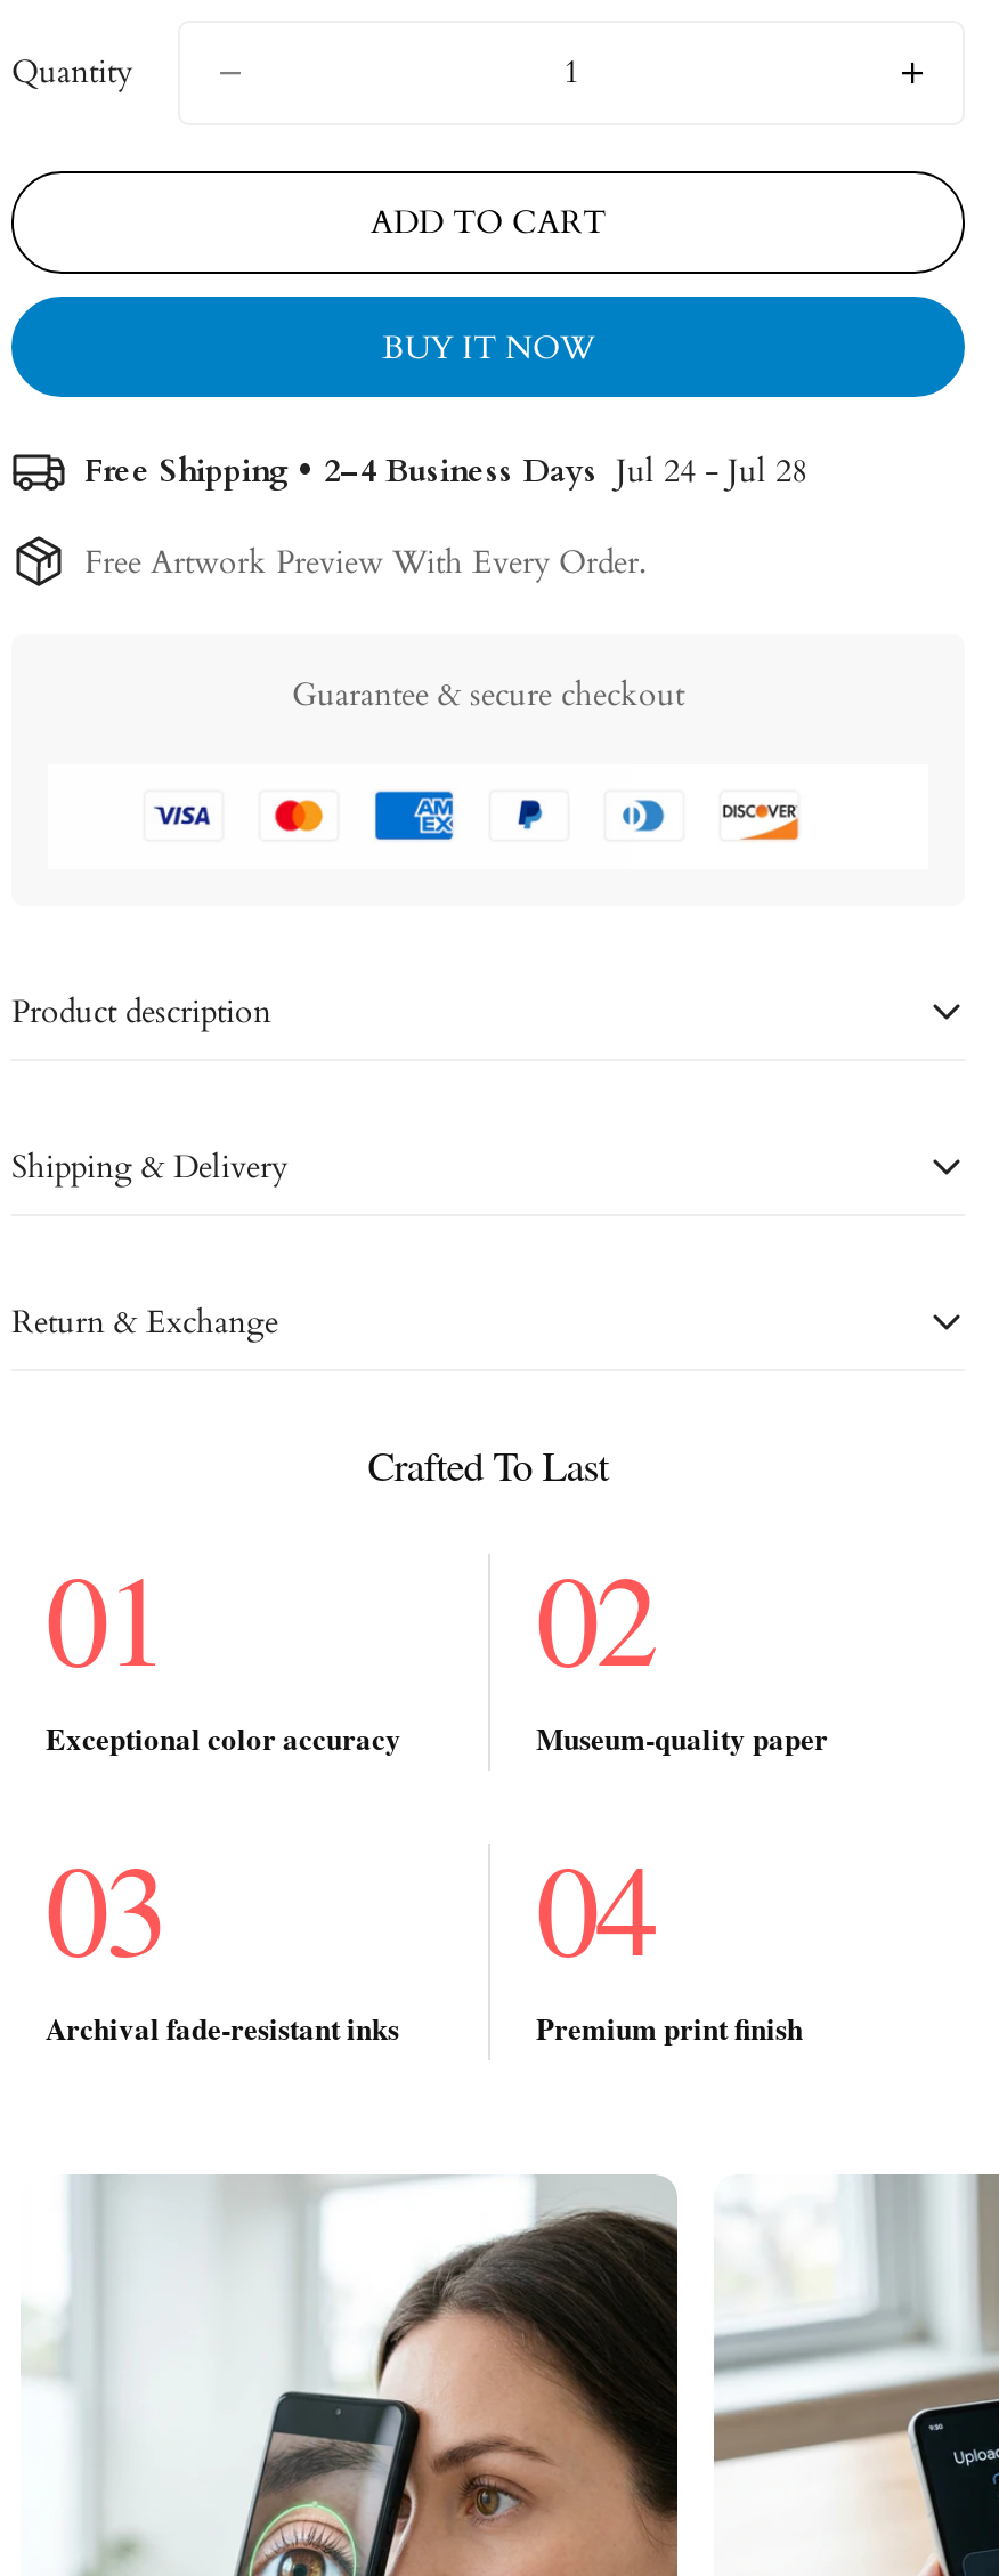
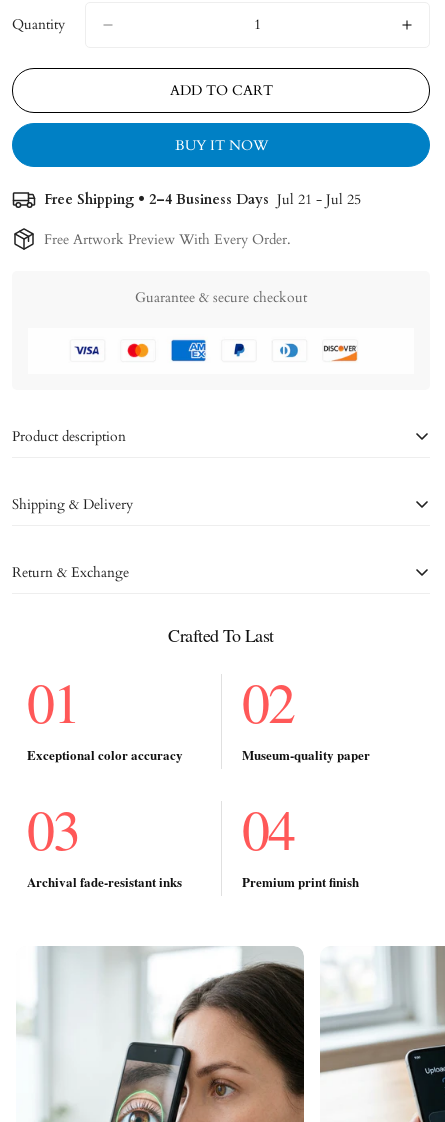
- Free Shipping • 2–4 Business Days Jul 24 - Jul 28
+ Free Shipping • 2–4 Business Days Jul 21 - Jul 25
